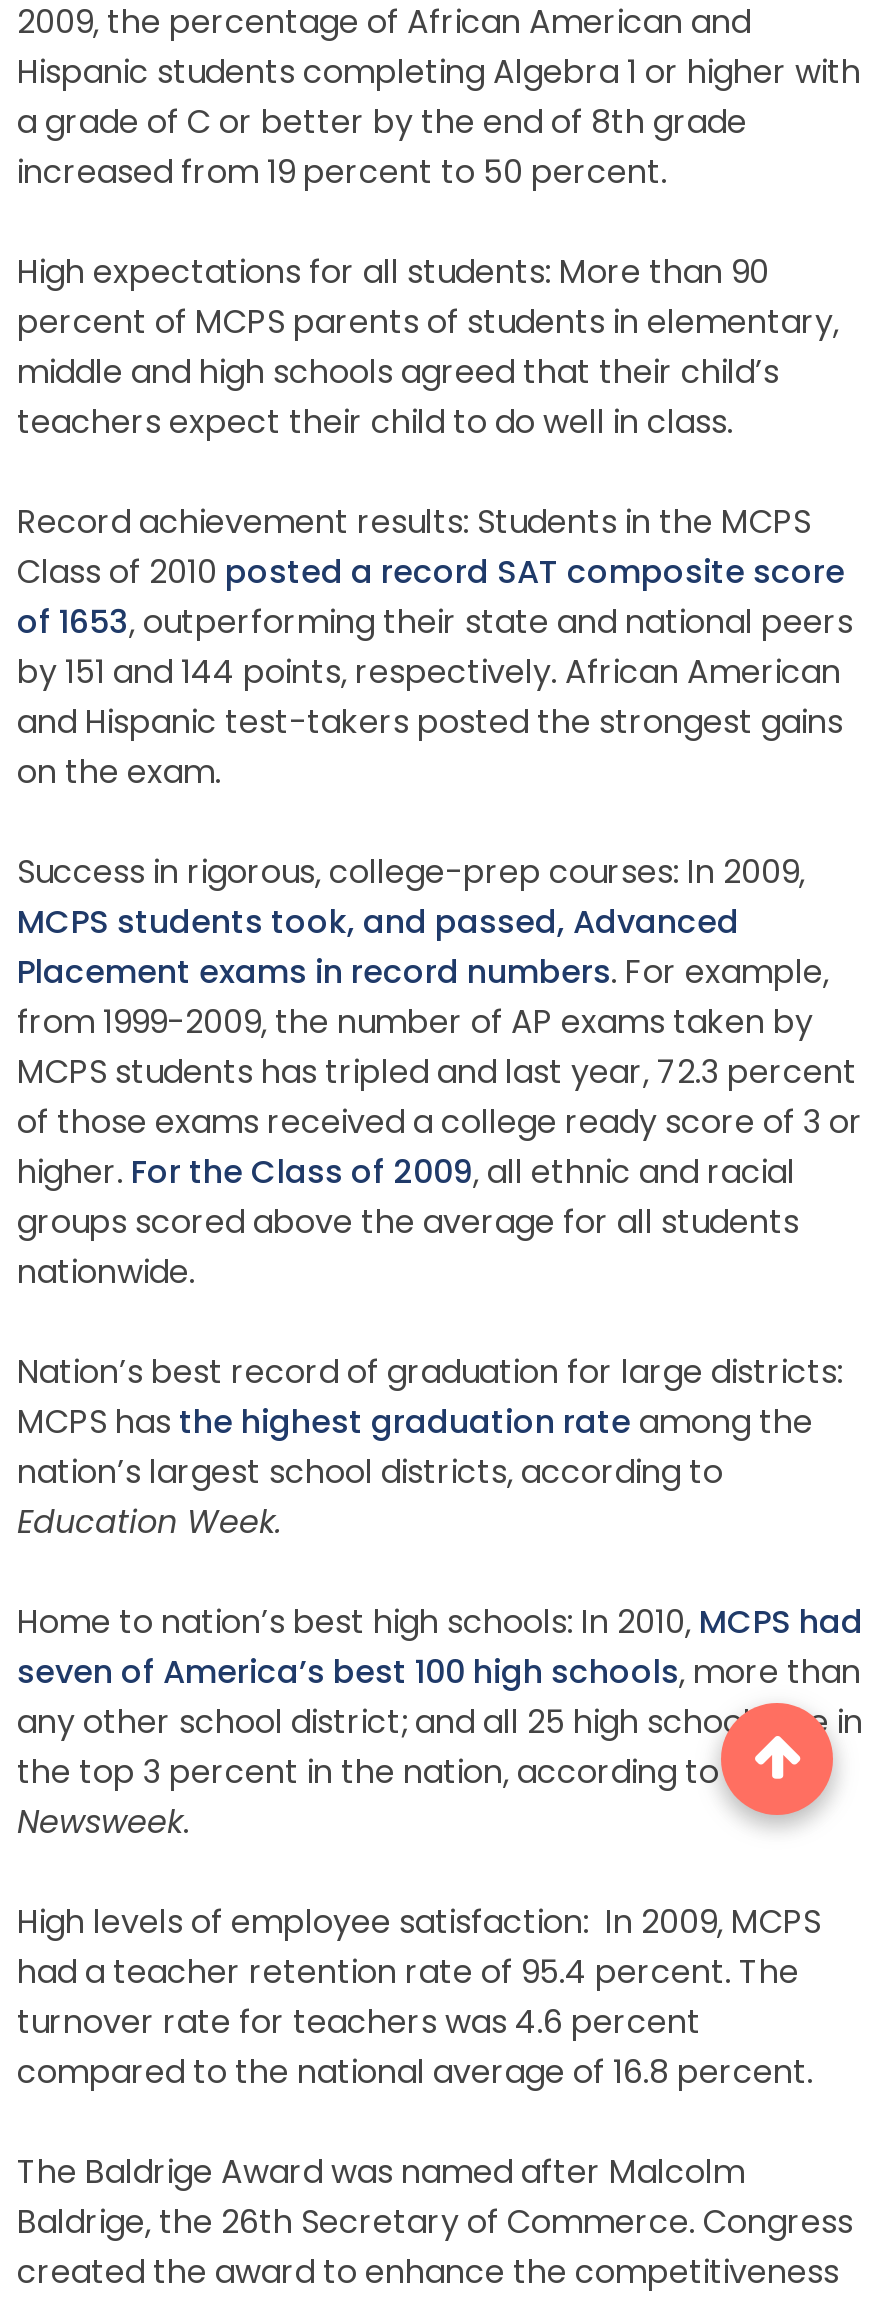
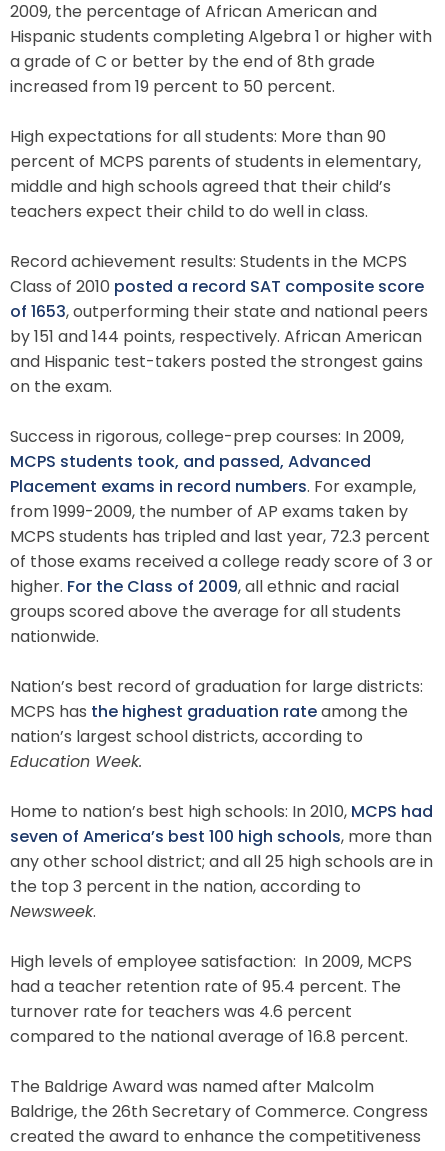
- [image]
